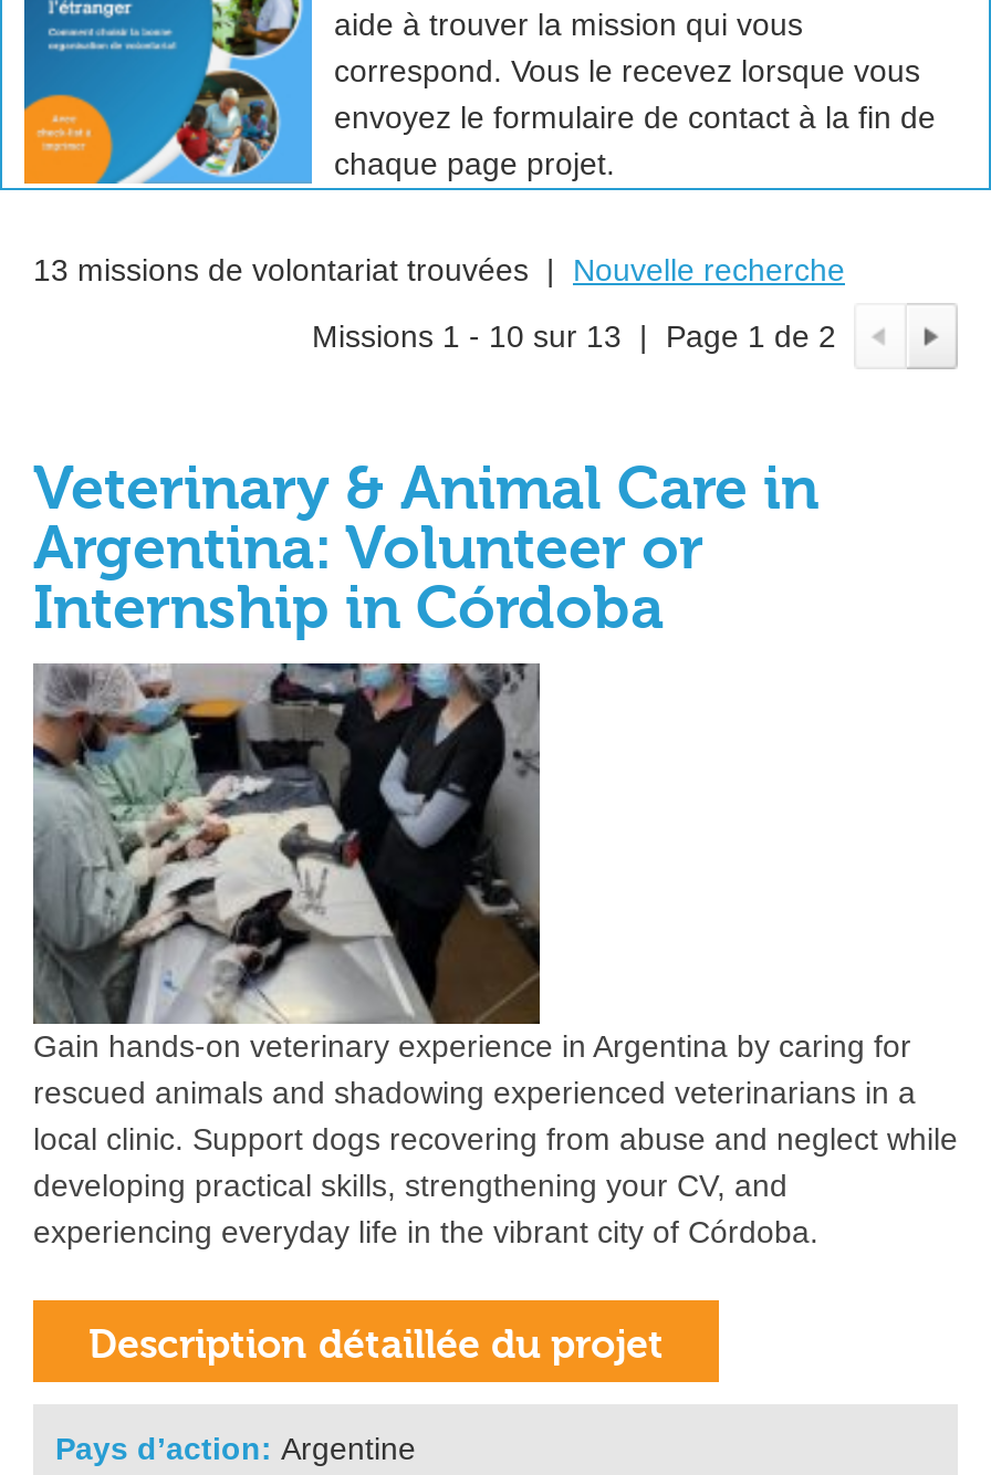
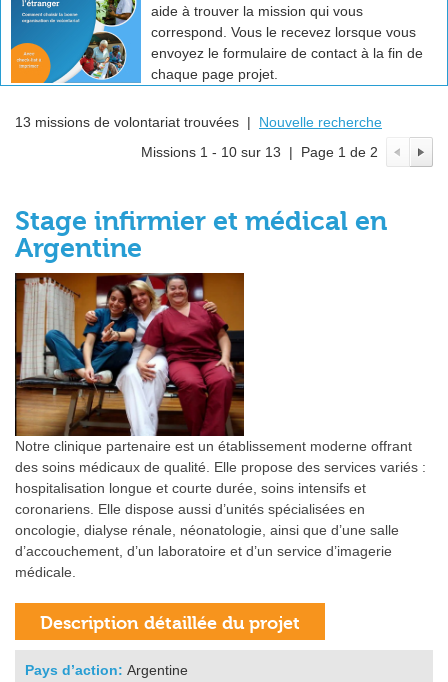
- Veterinary & Animal Care in
- Argentina: Volunteer or
- Internship in Córdoba
+ Stage infirmier et médical en
+ Argentine

- [image]
+ [image]

- Gain hands-on veterinary experience in Argentina by caring for
- rescued animals and shadowing experienced veterinarians in a
- local clinic. Support dogs recovering from abuse and neglect while
- developing practical skills, strengthening your CV, and
- experiencing everyday life in the vibrant city of Córdoba.
+ Notre clinique partenaire est un établissement moderne offrant
+ des soins médicaux de qualité. Elle propose des services variés :
+ hospitalisation longue et courte durée, soins intensifs et
+ coronariens. Elle dispose aussi d’unités spécialisées en
+ oncologie, dialyse rénale, néonatologie, ainsi que d’une salle
+ d’accouchement, d’un laboratoire et d’un service d’imagerie
+ médicale.
